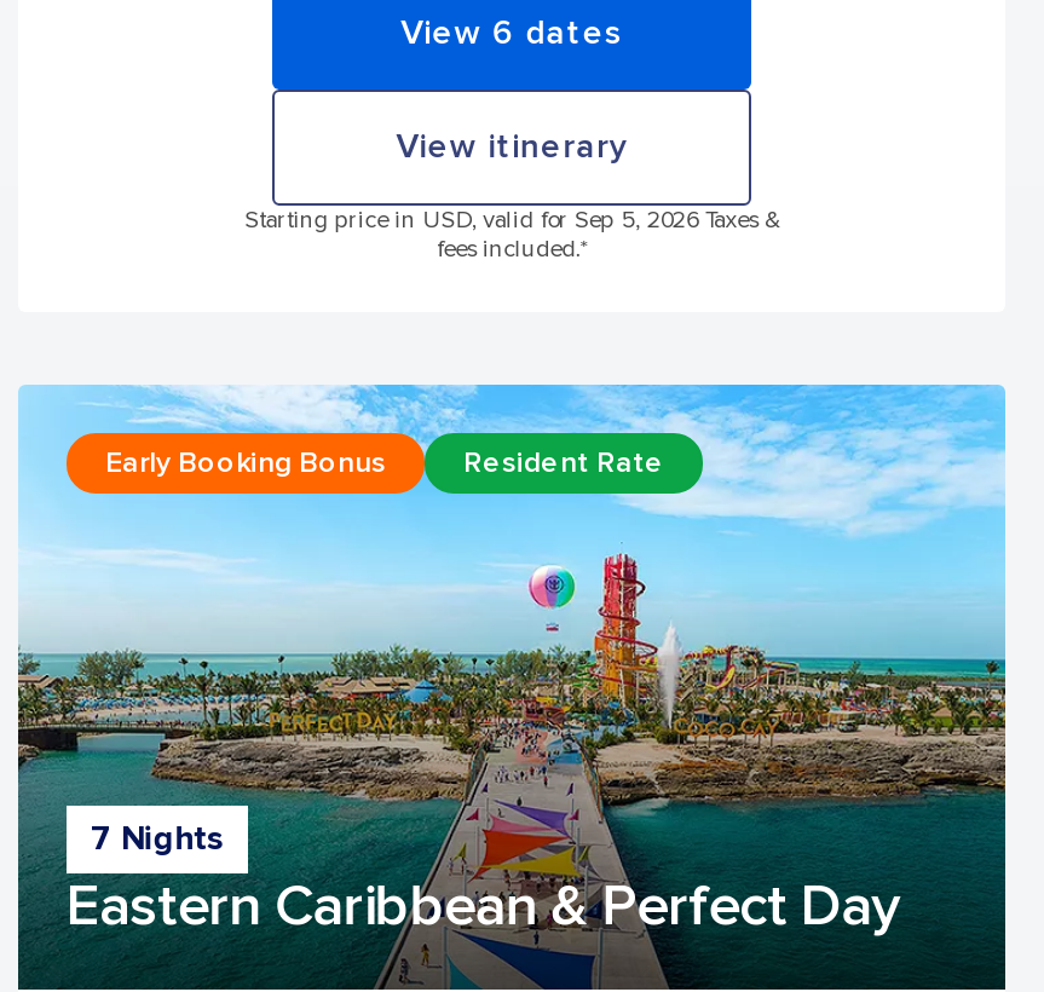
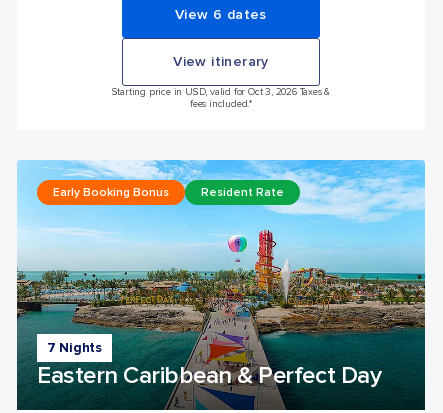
- Starting price in USD, valid for Sep 5, 2026 Taxes &
+ Starting price in USD, valid for Oct 3, 2026 Taxes &
